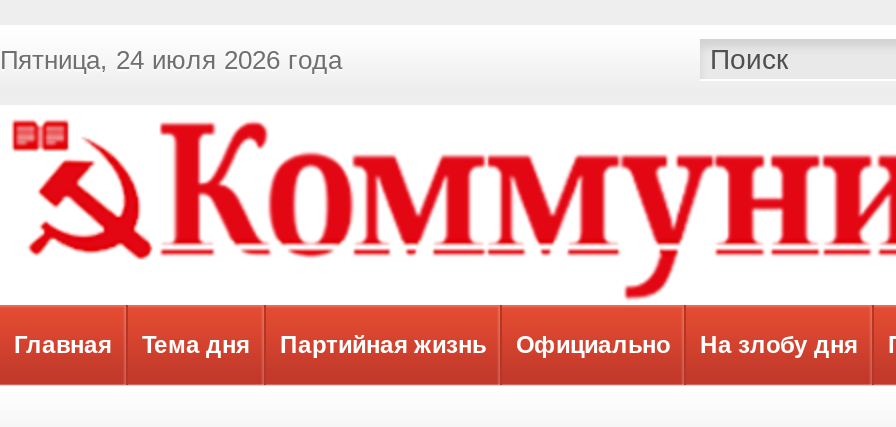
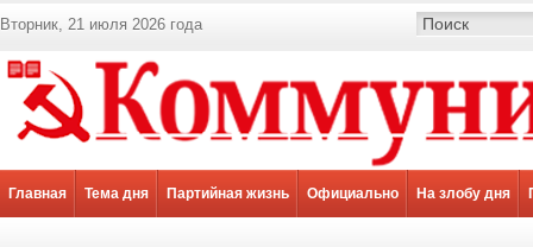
- Пятница, 24 июля 2026 года
+ Вторник, 21 июля 2026 года
